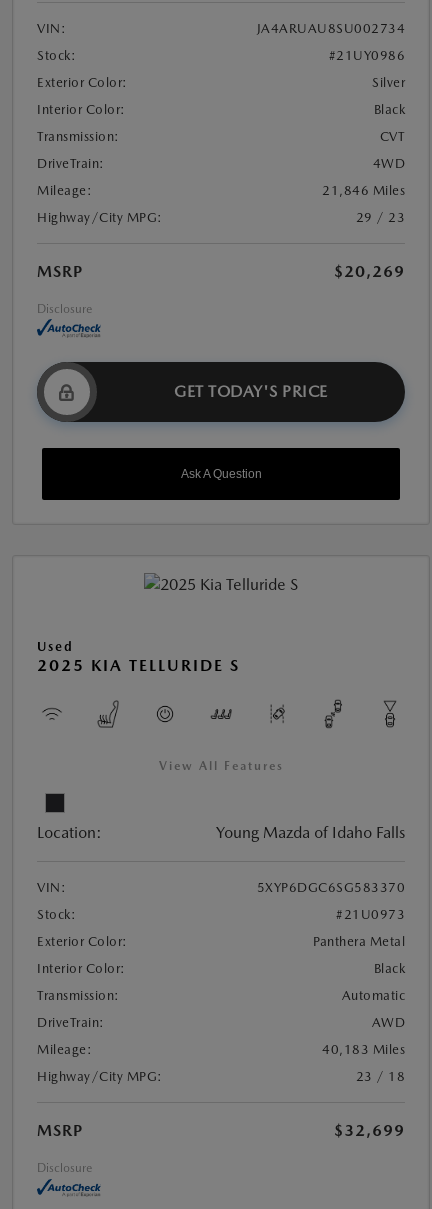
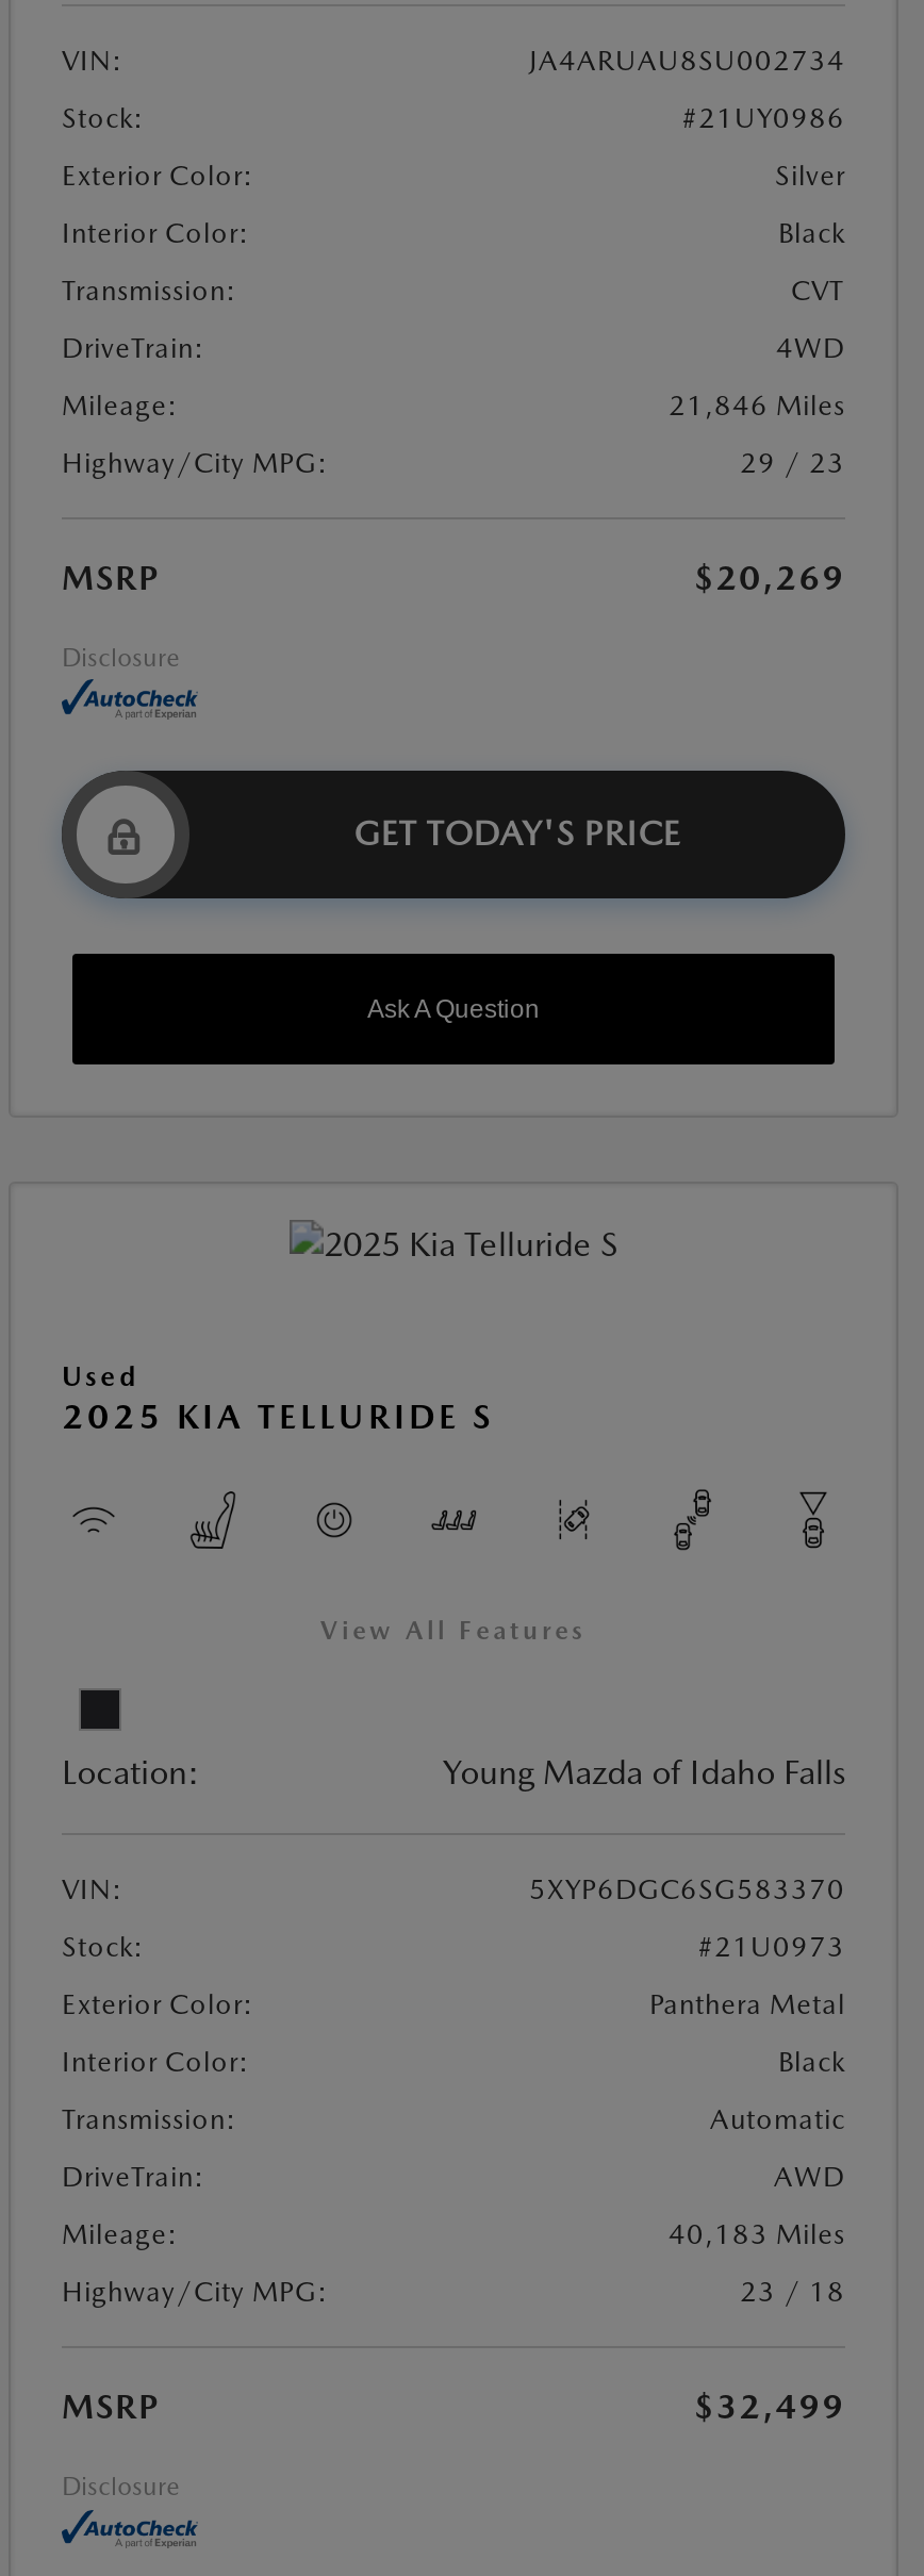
- $32,699
+ $32,499
